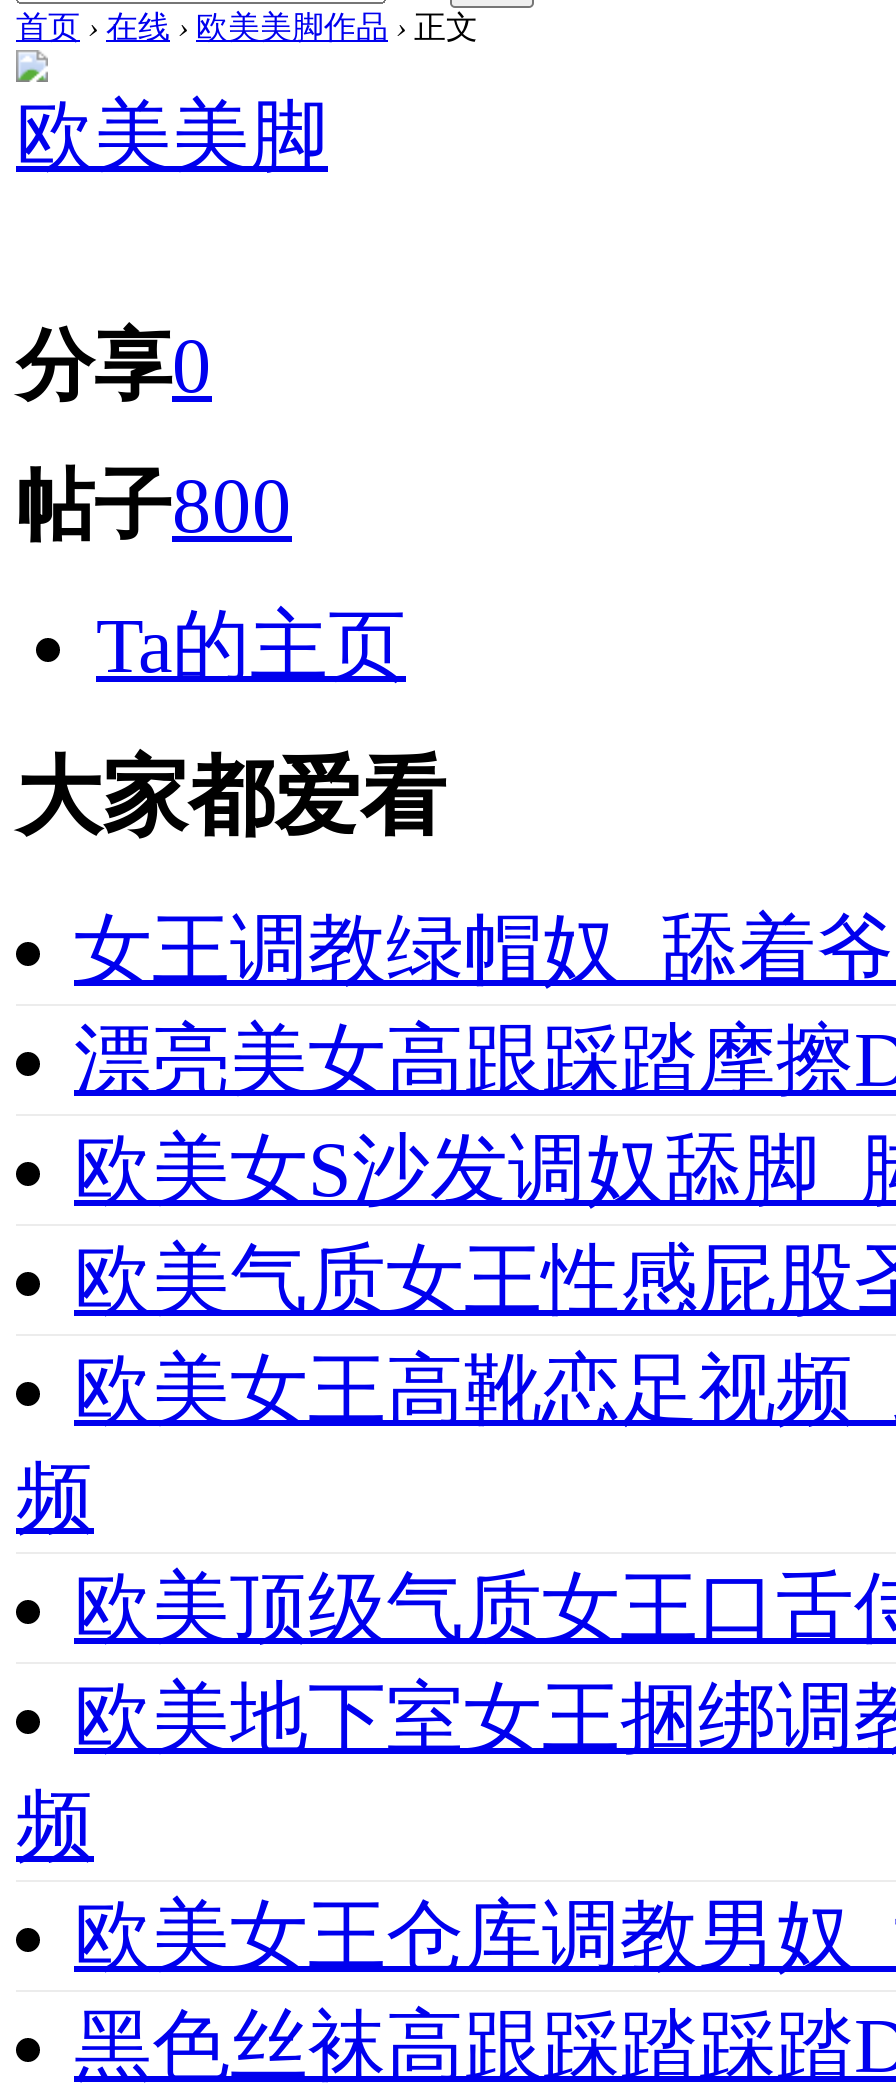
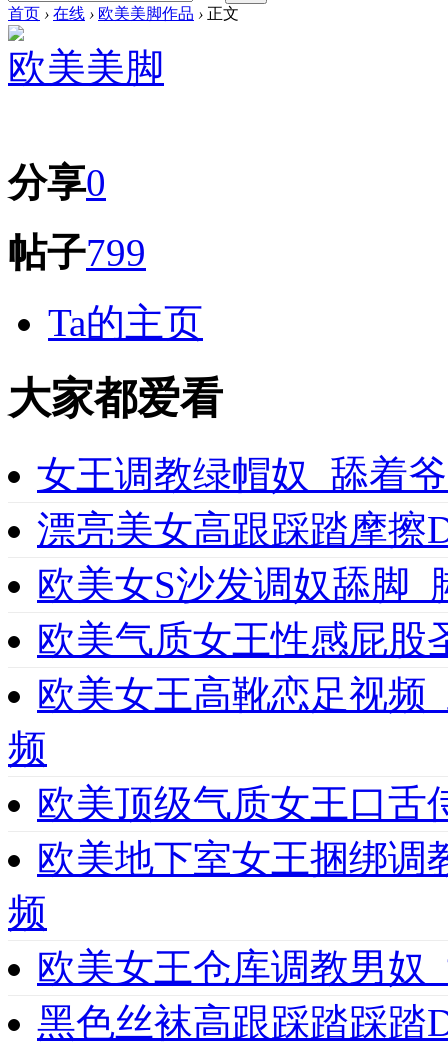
- 帖子800
+ 帖子799
